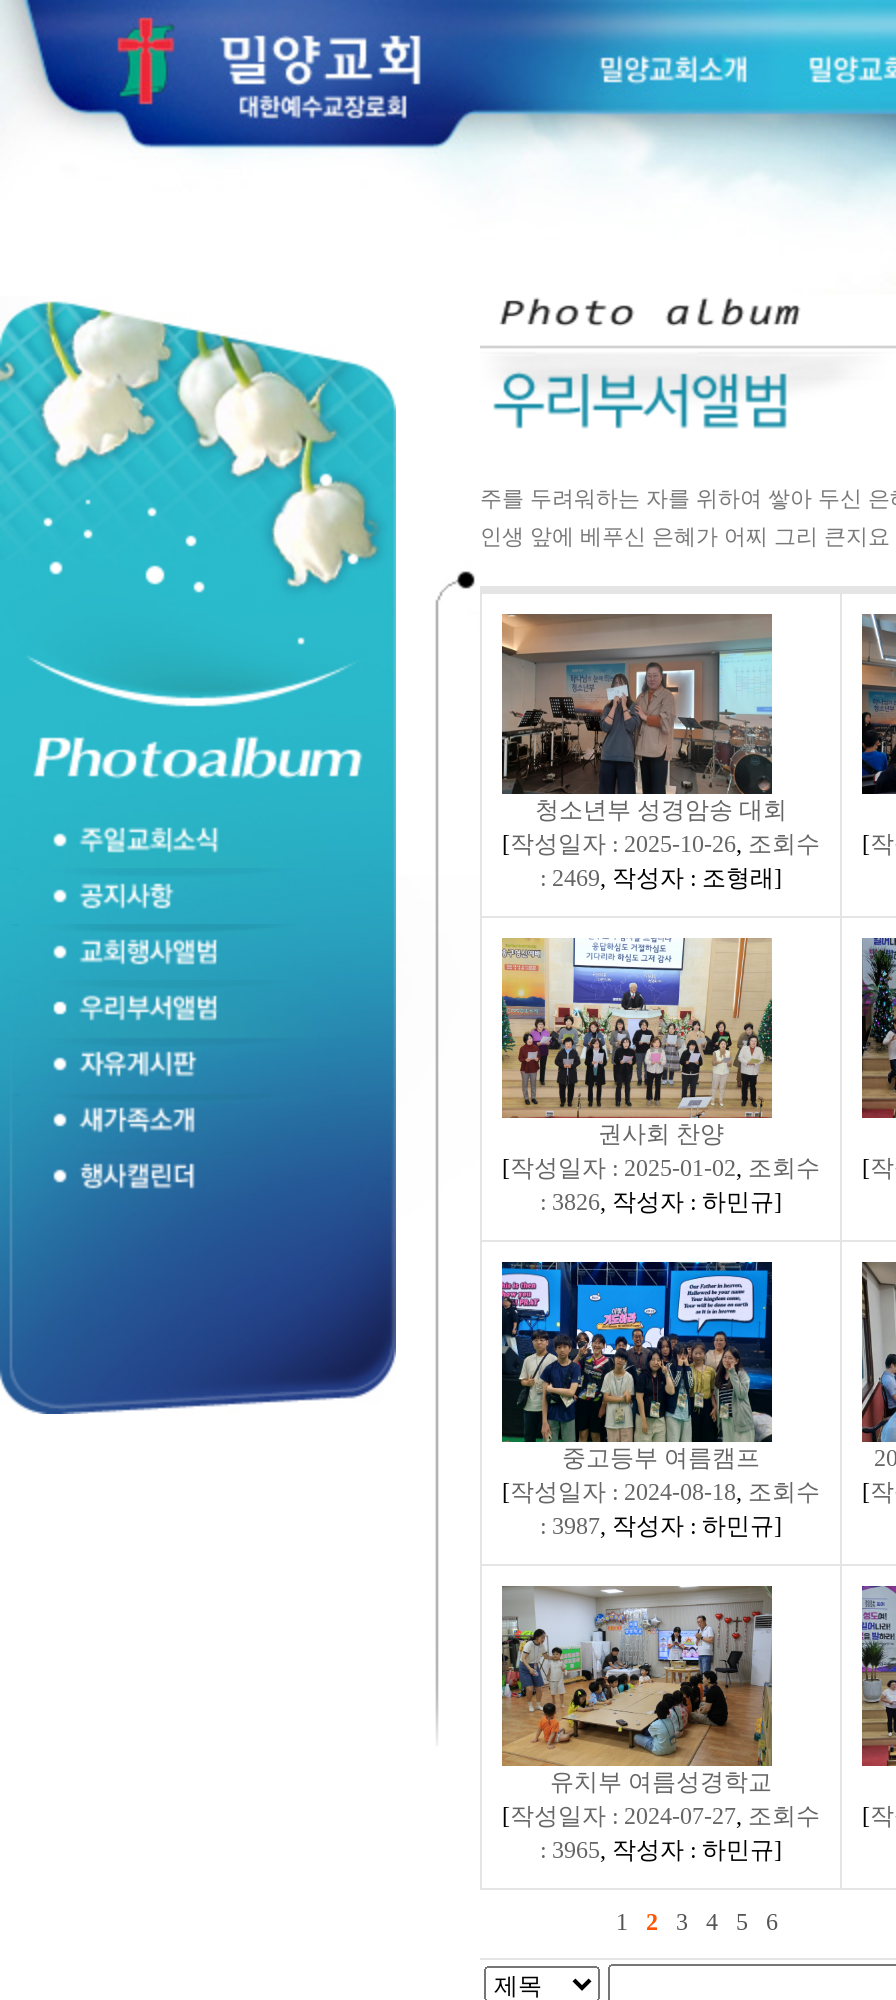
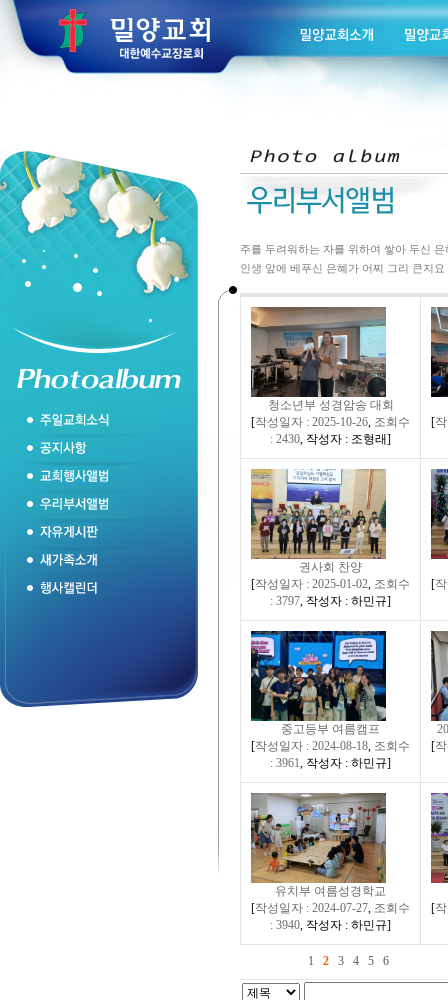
- : 2469, 작성자 : 조형래]
+ : 2430, 작성자 : 조형래]

- : 3826, 작성자 : 하민규]
+ : 3797, 작성자 : 하민규]

- : 3987, 작성자 : 하민규]
+ : 3961, 작성자 : 하민규]

- : 3965, 작성자 : 하민규]
+ : 3940, 작성자 : 하민규]
